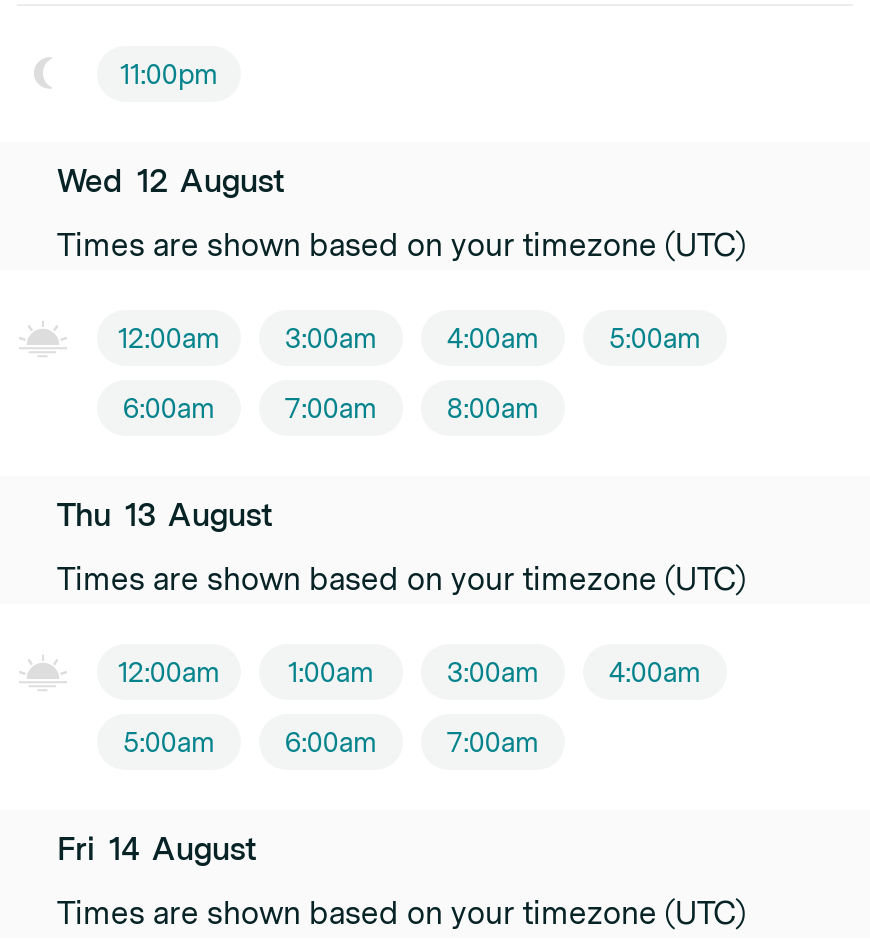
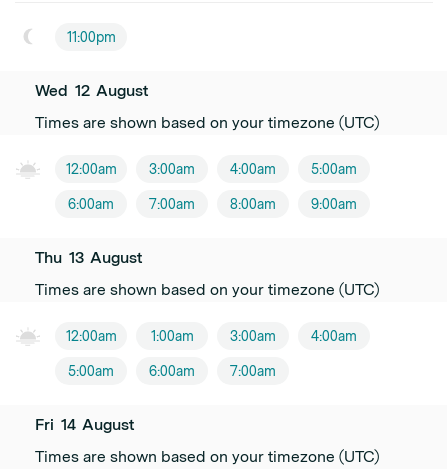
+ 9:00am
